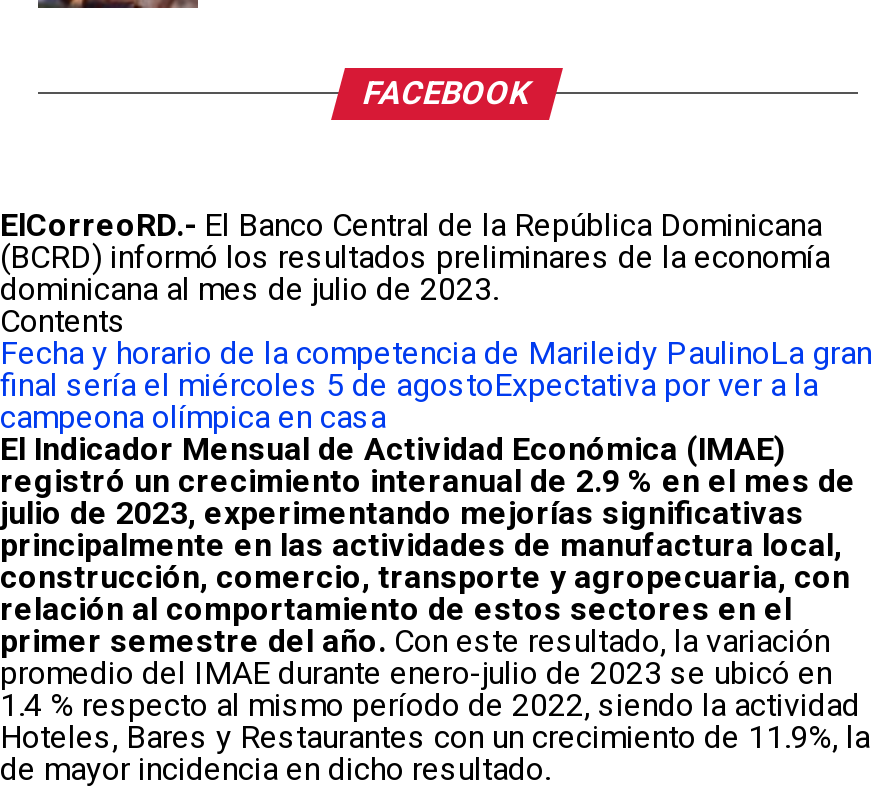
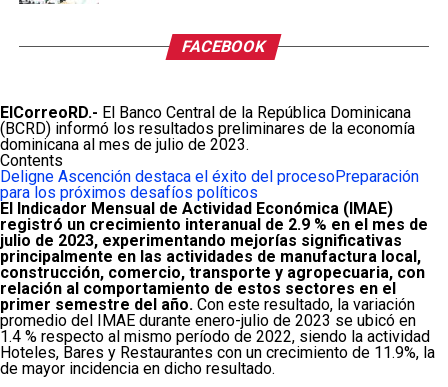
- Fecha y horario de la competencia de Marileidy PaulinoLa gran
- final sería el miércoles 5 de agostoExpectativa por ver a la
- campeona olímpica en casa
+ Deligne Ascención destaca el éxito del procesoPreparación
+ para los próximos desafíos políticos
